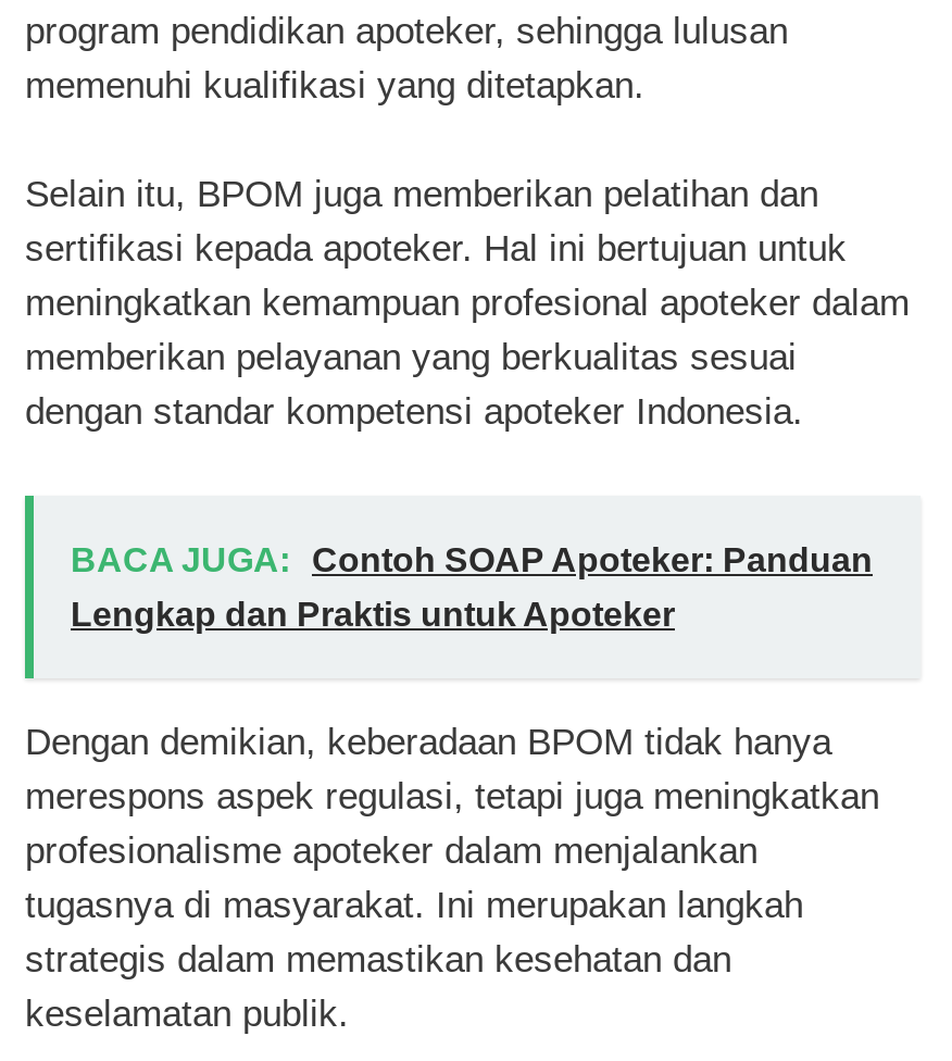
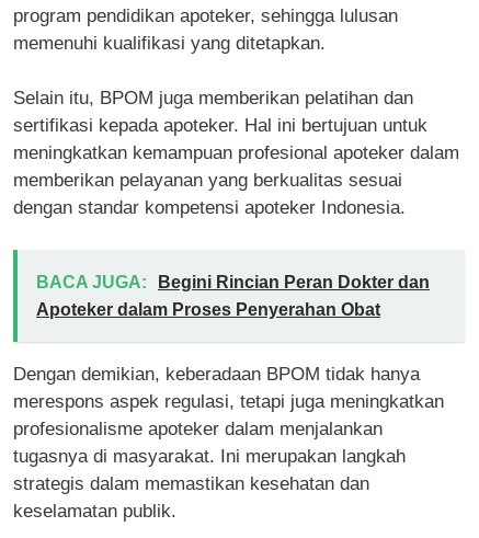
- BACA JUGA: Contoh SOAP Apoteker: Panduan
+ BACA JUGA: Begini Rincian Peran Dokter dan

- Lengkap dan Praktis untuk Apoteker
+ Apoteker dalam Proses Penyerahan Obat
